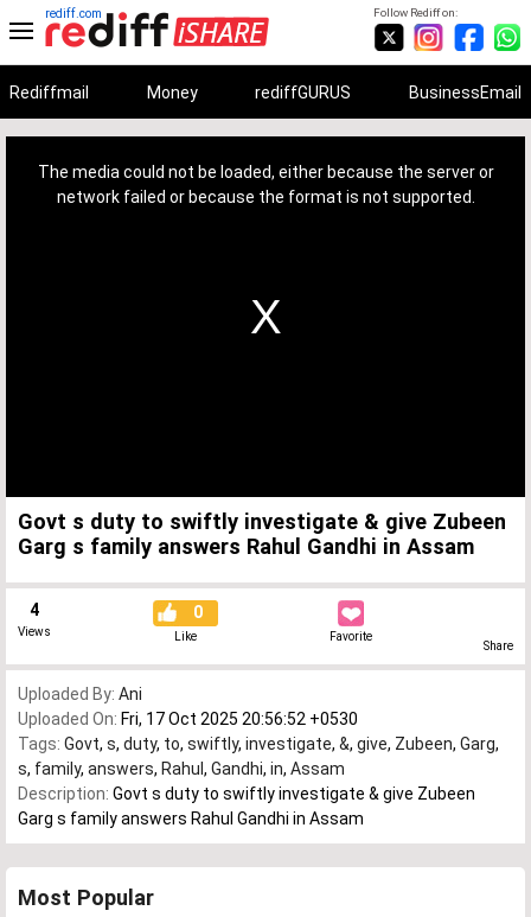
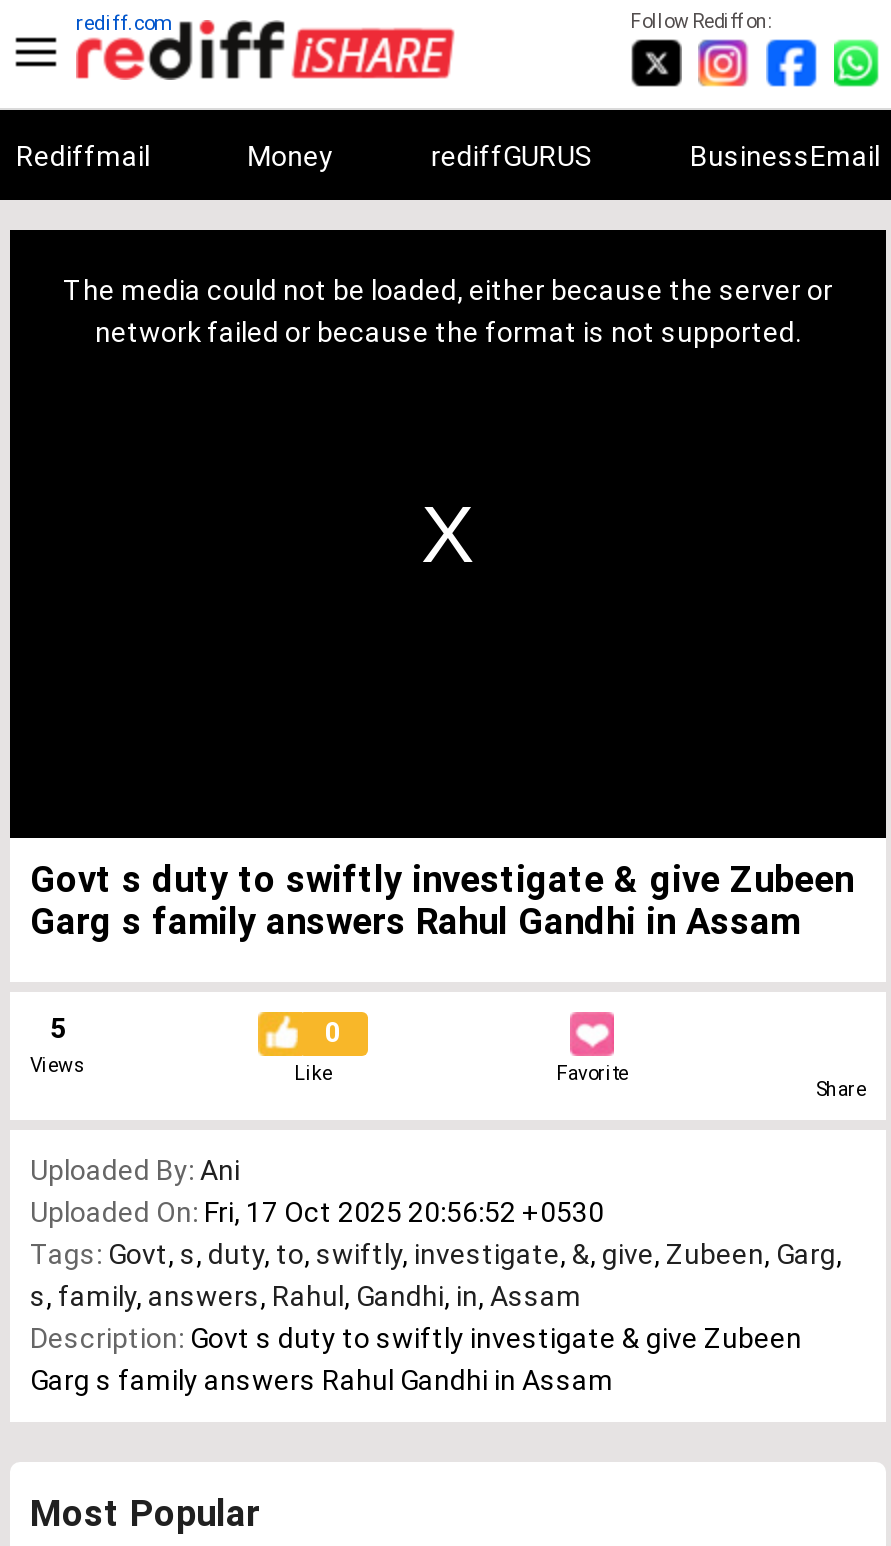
- 4
+ 5
